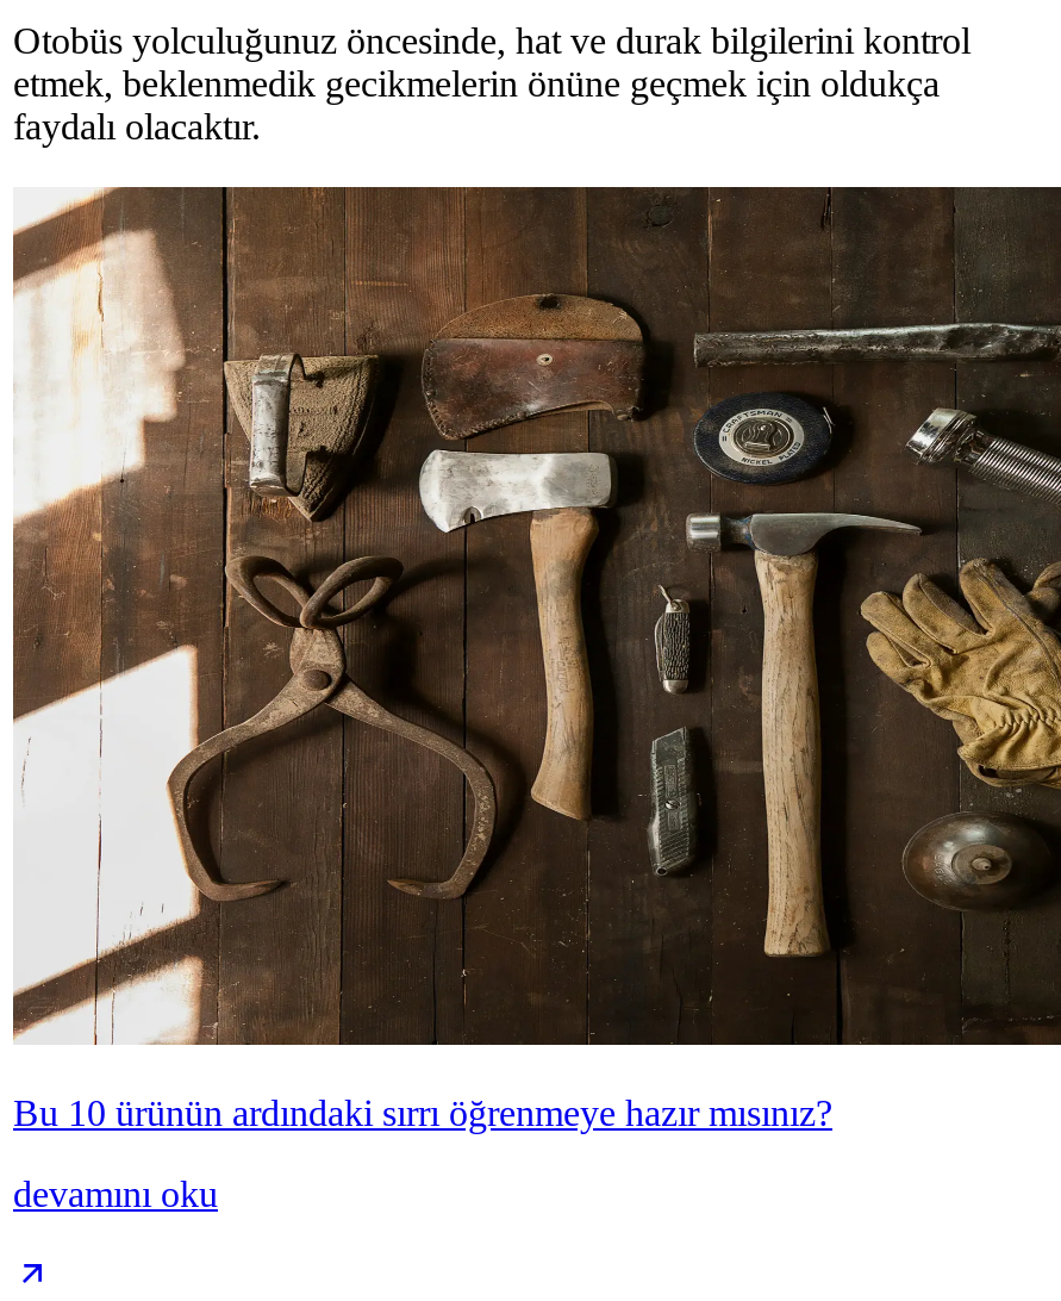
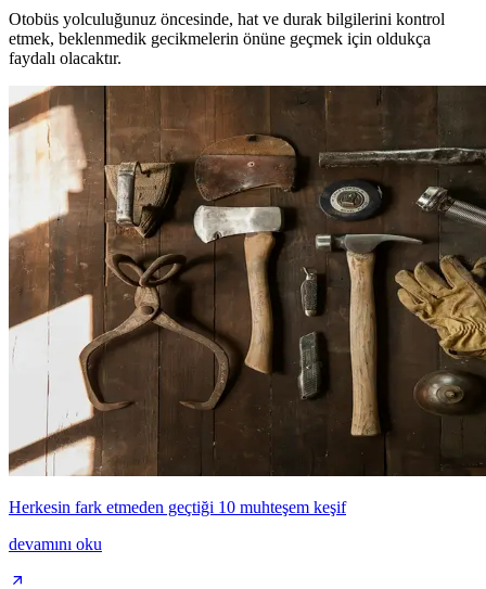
- Bu 10 ürünün ardındaki sırrı öğrenmeye hazır mısınız?
+ Herkesin fark etmeden geçtiği 10 muhteşem keşif
